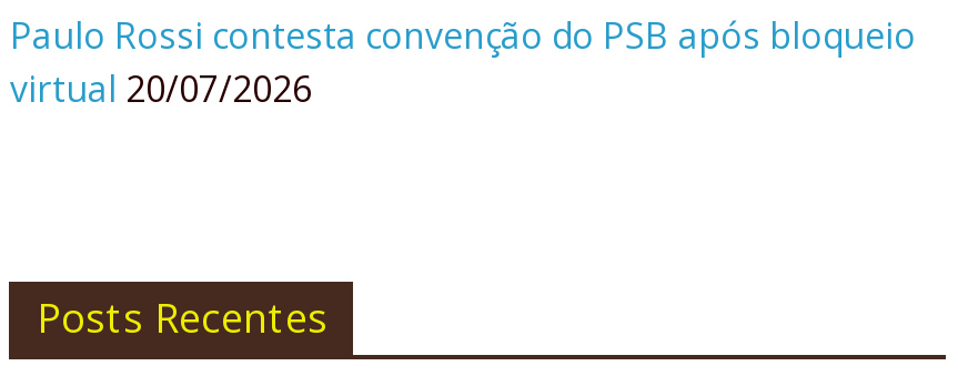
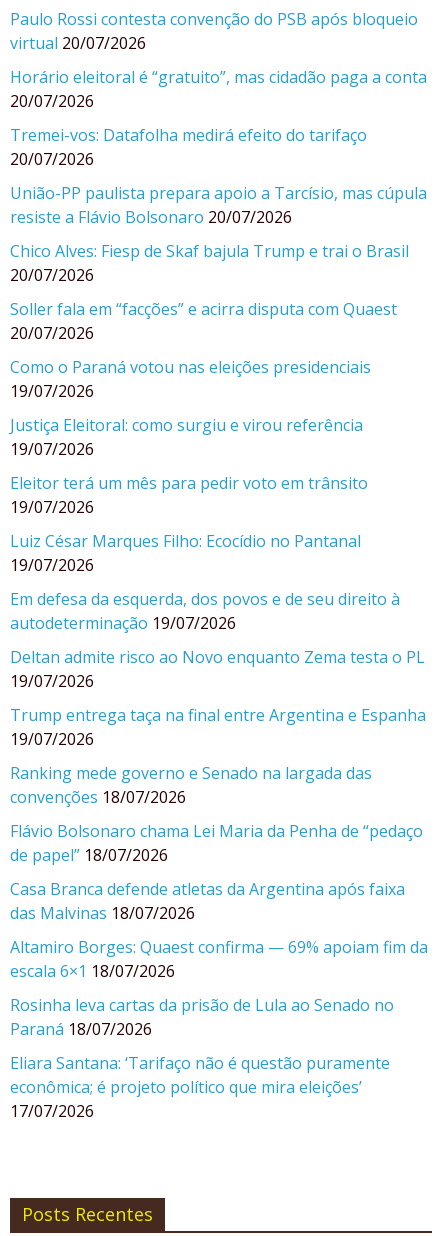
+ Horário eleitoral é “gratuito”, mas cidadão paga a conta
+ 20/07/2026
+ Tremei-vos: Datafolha medirá efeito do tarifaço
+ 20/07/2026
+ União-PP paulista prepara apoio a Tarcísio, mas cúpula
+ resiste a Flávio Bolsonaro 20/07/2026
+ Chico Alves: Fiesp de Skaf bajula Trump e trai o Brasil
+ 20/07/2026
+ Soller fala em “facções” e acirra disputa com Quaest
+ 20/07/2026
+ Como o Paraná votou nas eleições presidenciais
+ 19/07/2026
+ Justiça Eleitoral: como surgiu e virou referência
+ 19/07/2026
+ Eleitor terá um mês para pedir voto em trânsito
+ 19/07/2026
+ Luiz César Marques Filho: Ecocídio no Pantanal
+ 19/07/2026
+ Em defesa da esquerda, dos povos e de seu direito à
+ autodeterminação 19/07/2026
+ Deltan admite risco ao Novo enquanto Zema testa o PL
+ 19/07/2026
+ Trump entrega taça na final entre Argentina e Espanha
+ 19/07/2026
+ Ranking mede governo e Senado na largada das
+ convenções 18/07/2026
+ Flávio Bolsonaro chama Lei Maria da Penha de “pedaço
+ de papel” 18/07/2026
+ Casa Branca defende atletas da Argentina após faixa
+ das Malvinas 18/07/2026
+ Altamiro Borges: Quaest confirma — 69% apoiam fim da
+ escala 6×1 18/07/2026
+ Rosinha leva cartas da prisão de Lula ao Senado no
+ Paraná 18/07/2026
+ Eliara Santana: ‘Tarifaço não é questão puramente
+ econômica; é projeto político que mira eleições’
+ 17/07/2026
